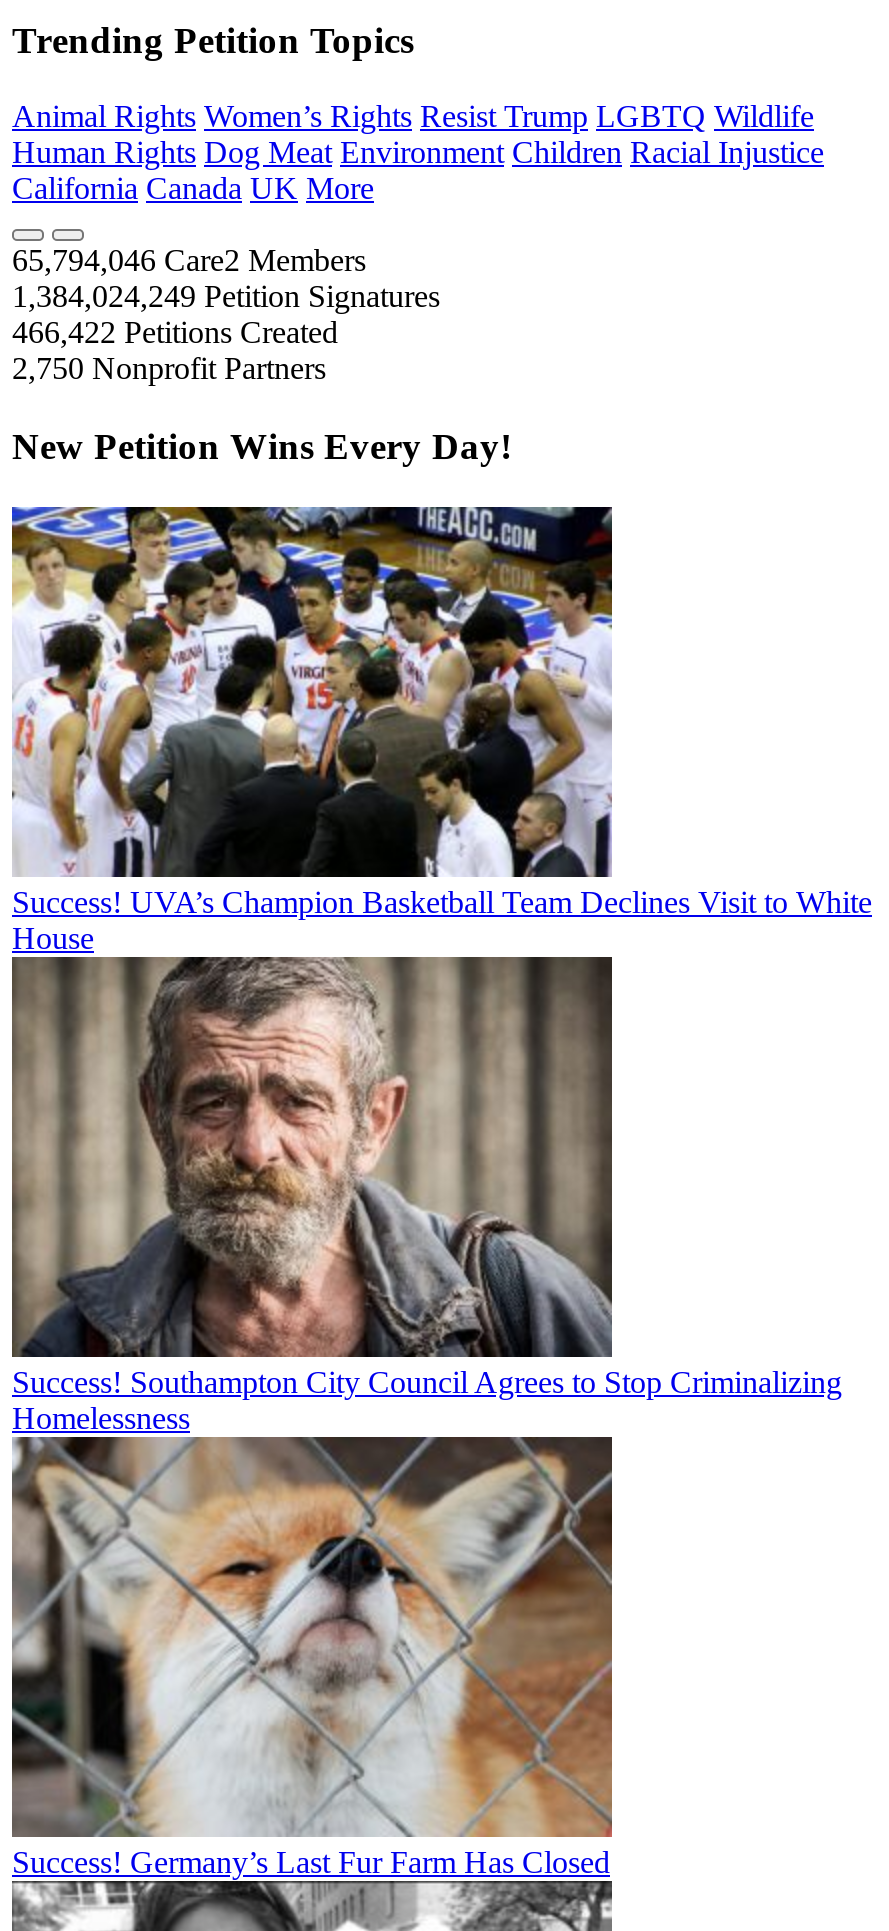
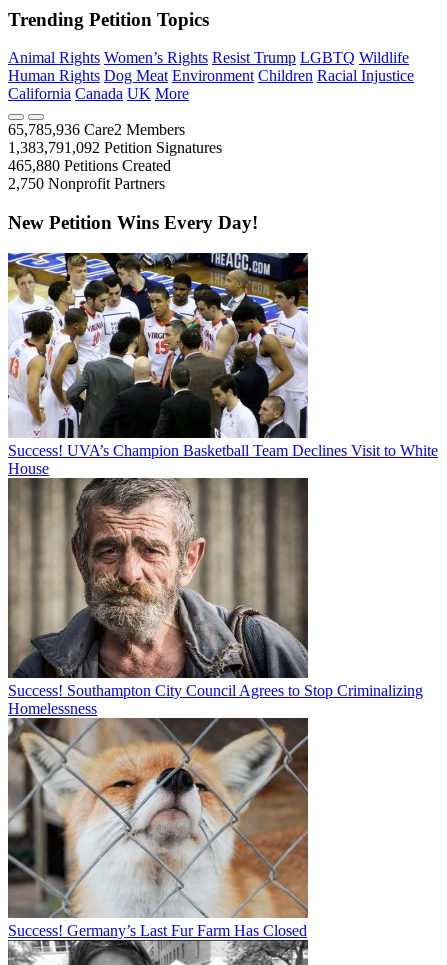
- 65,794,046 Care2 Members
+ 65,785,936 Care2 Members

- 1,384,024,249 Petition Signatures
+ 1,383,791,092 Petition Signatures

- 466,422 Petitions Created
+ 465,880 Petitions Created
